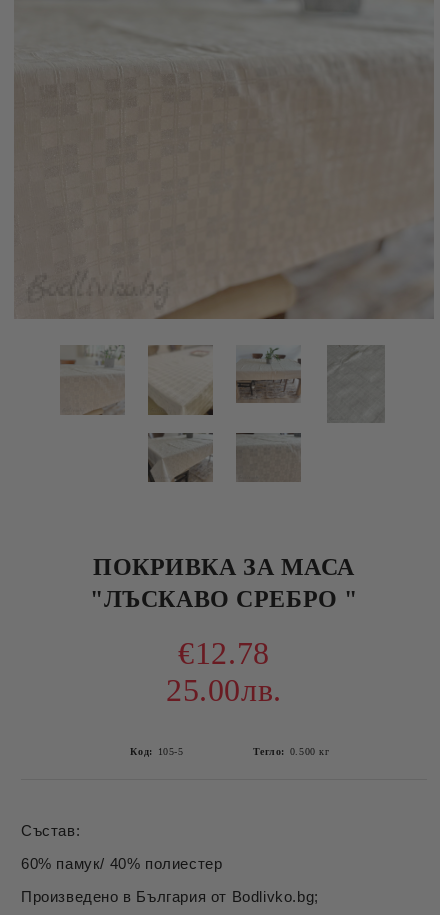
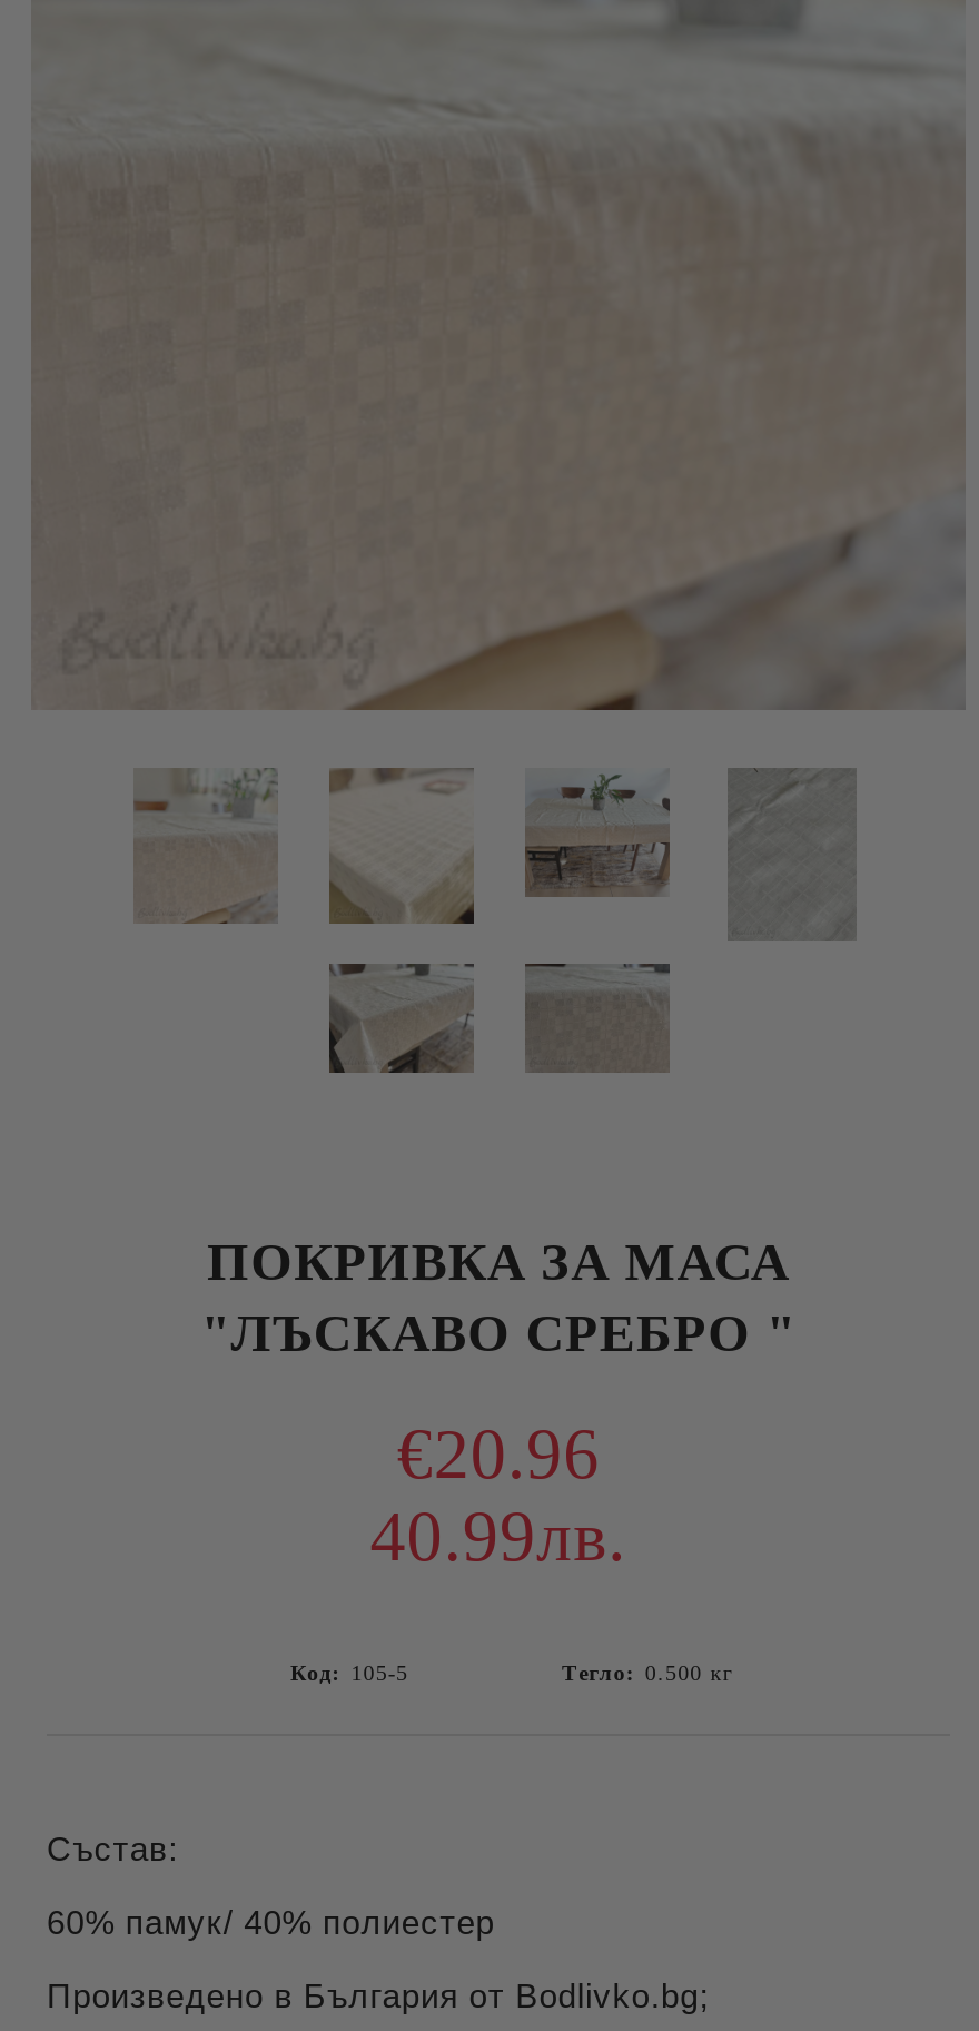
- €12.78
- 25.00лв.
+ €20.96
+ 40.99лв.
